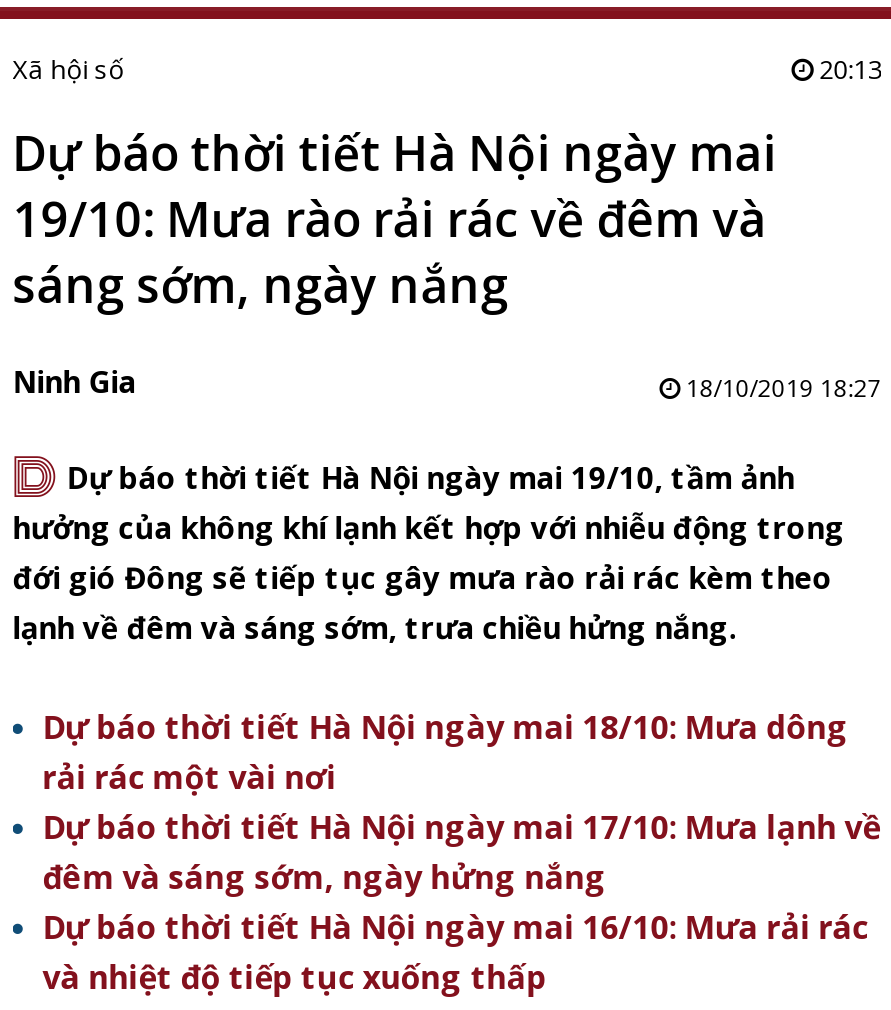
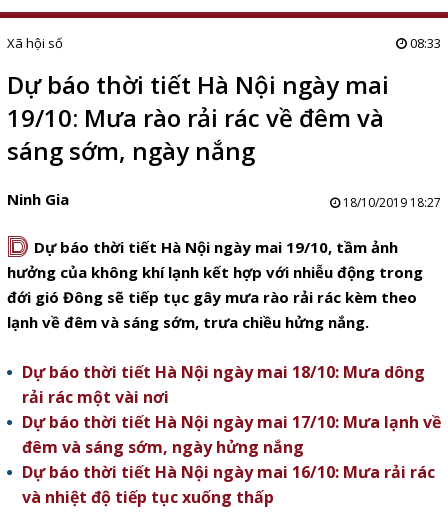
- 20:13
+ 08:33
